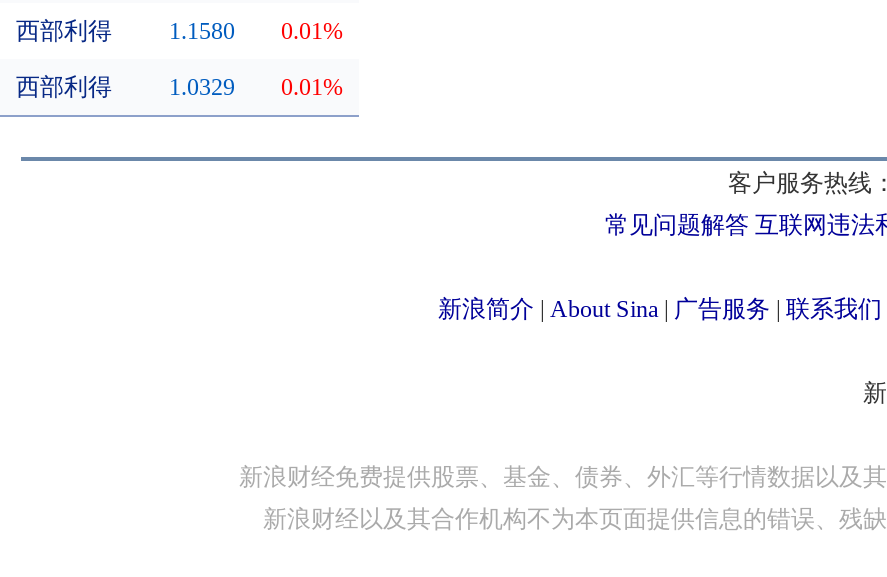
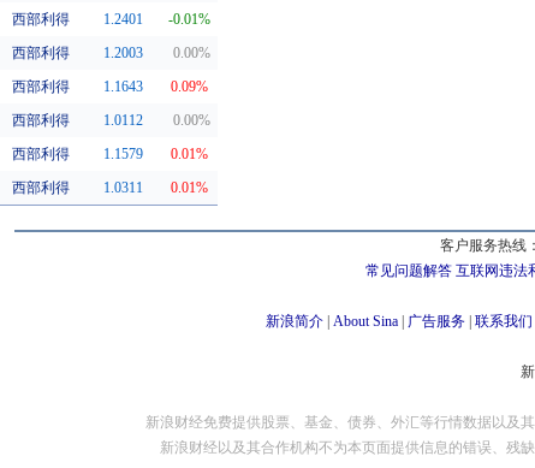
- 1.1580
+ 1.2401
+ -0.01%
+ 西部利得
+ 1.2003
+ 0.00%
+ 西部利得
+ 1.1643
+ 0.09%
+ 西部利得
+ 1.0112
+ 0.00%
+ 西部利得
+ 1.1579

- 1.0329 0.01%
+ 1.0311 0.01%
